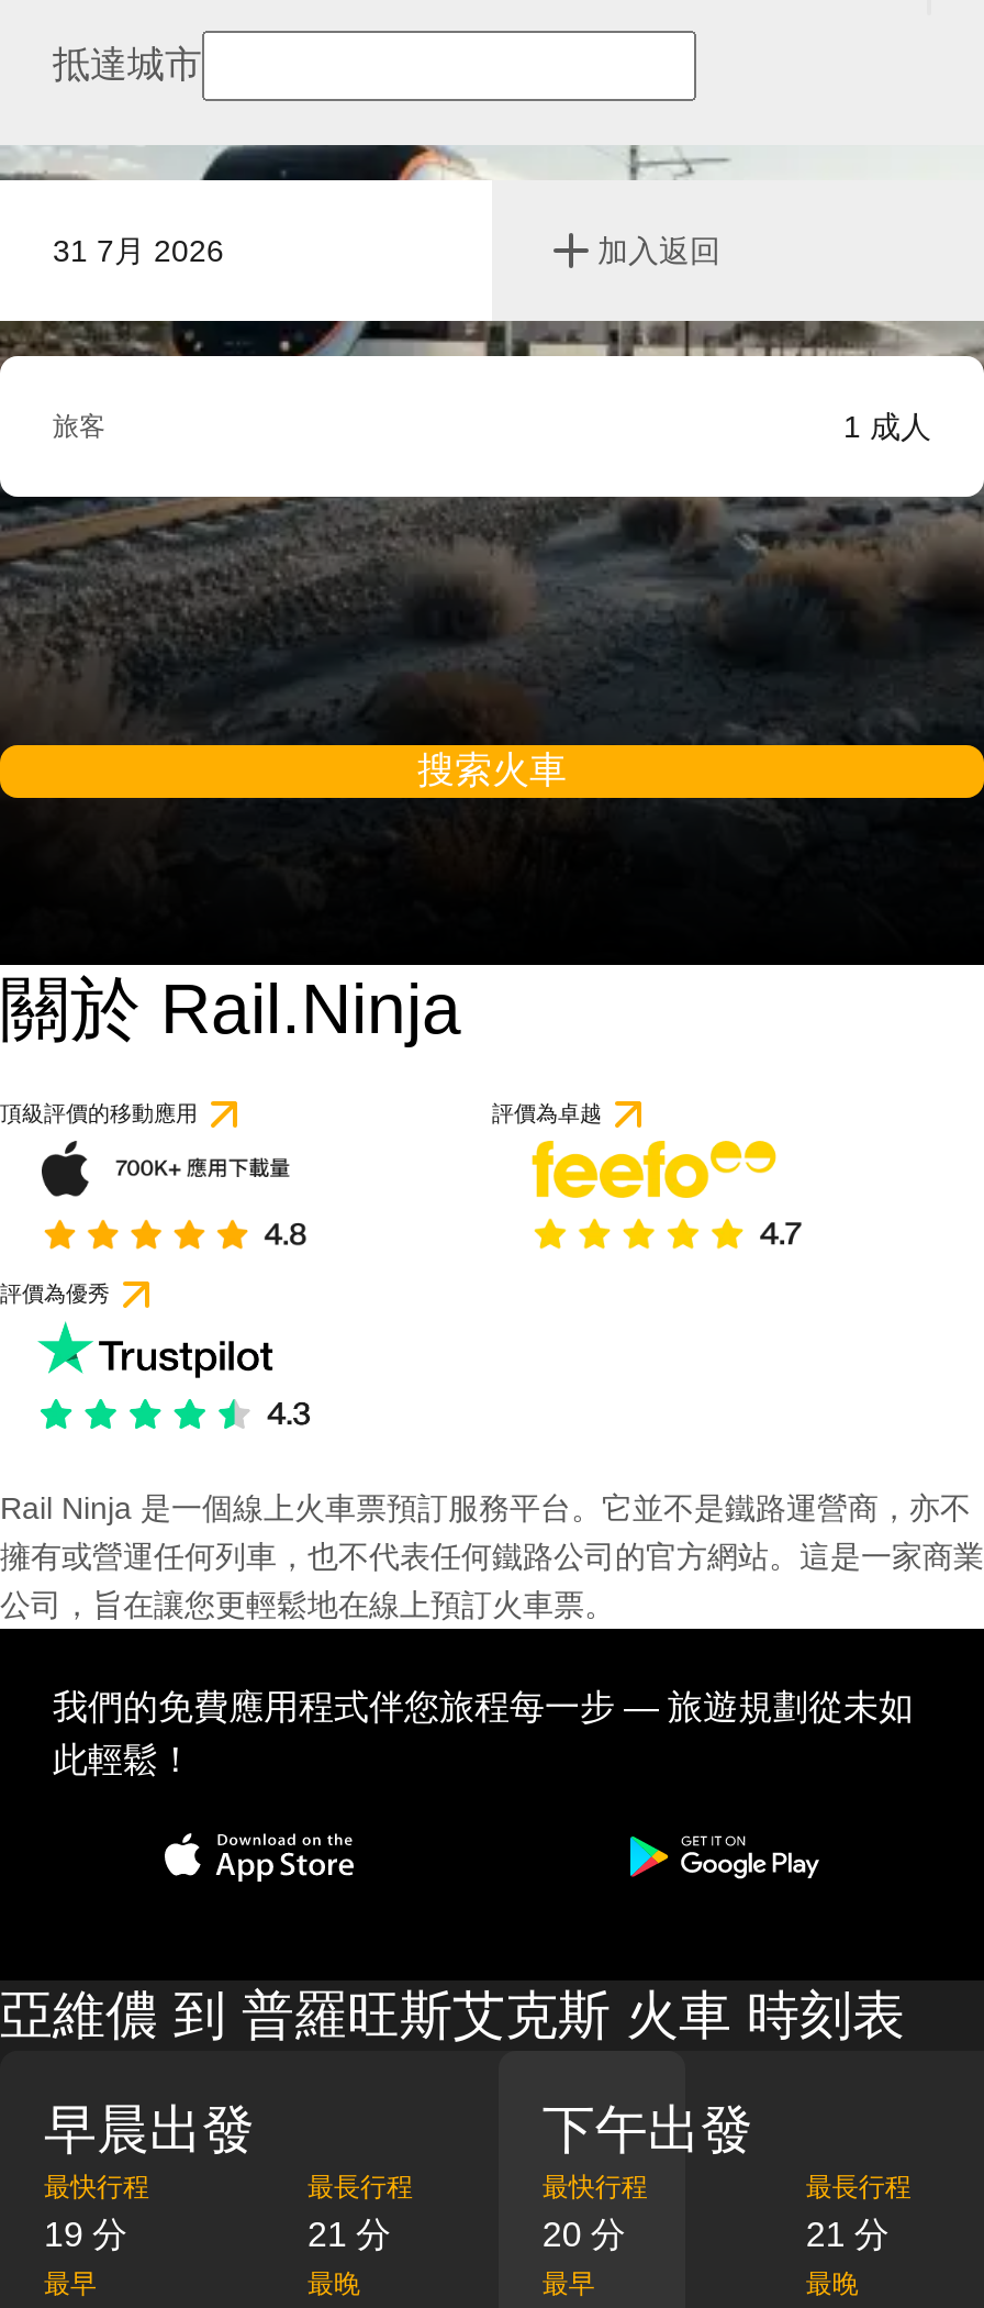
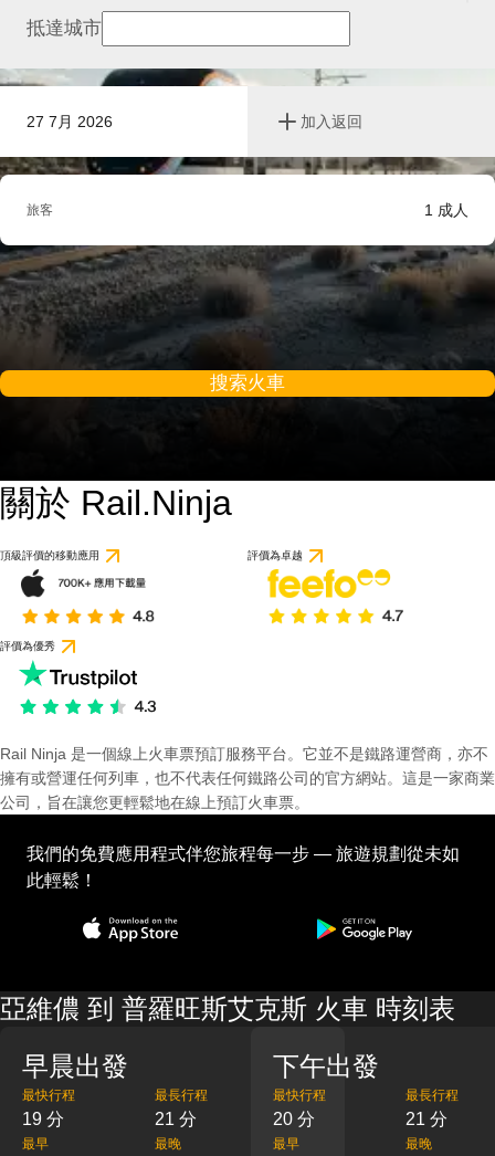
- 31 7月 2026
+ 27 7月 2026
